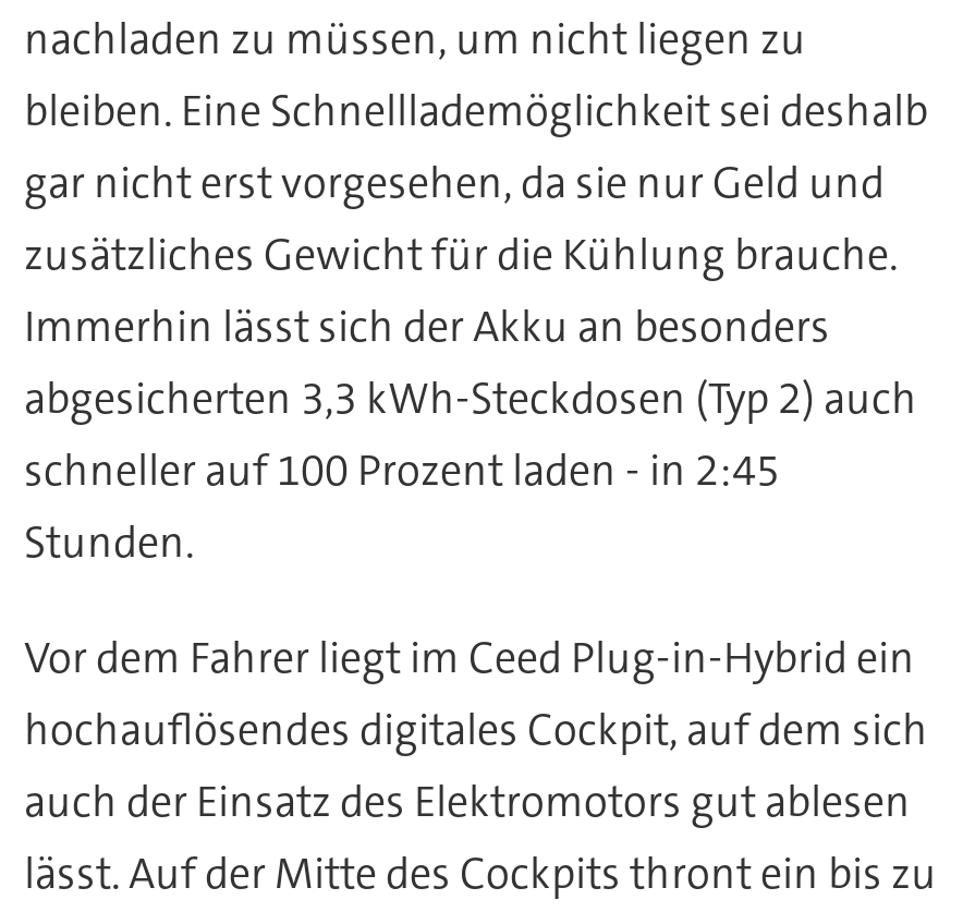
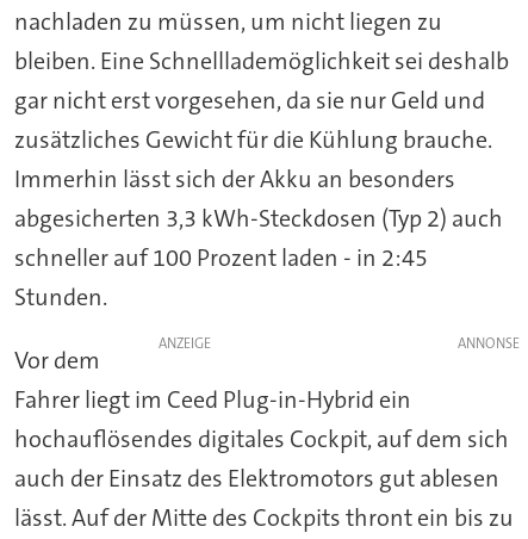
- Vor dem Fahrer liegt im Ceed Plug-in-Hybrid ein
+ ANZEIGE
+ Vor dem
+ Fahrer liegt im Ceed Plug-in-Hybrid ein
